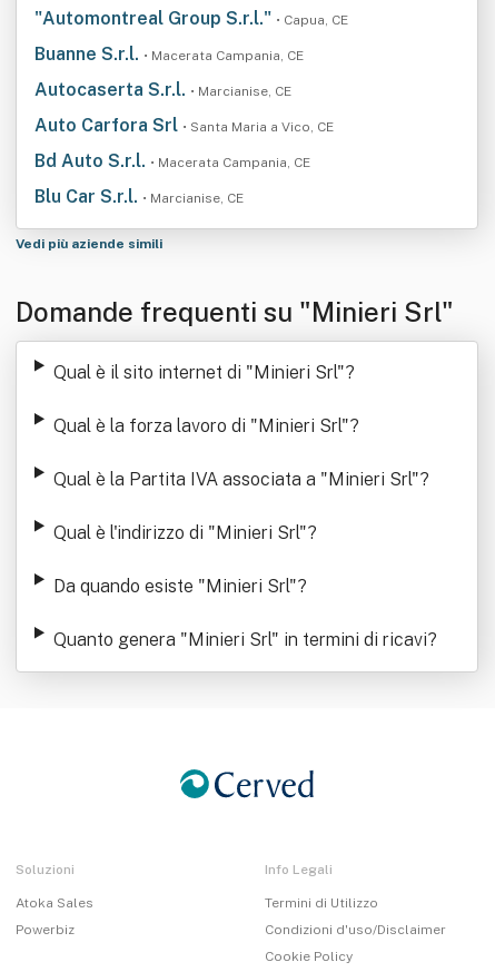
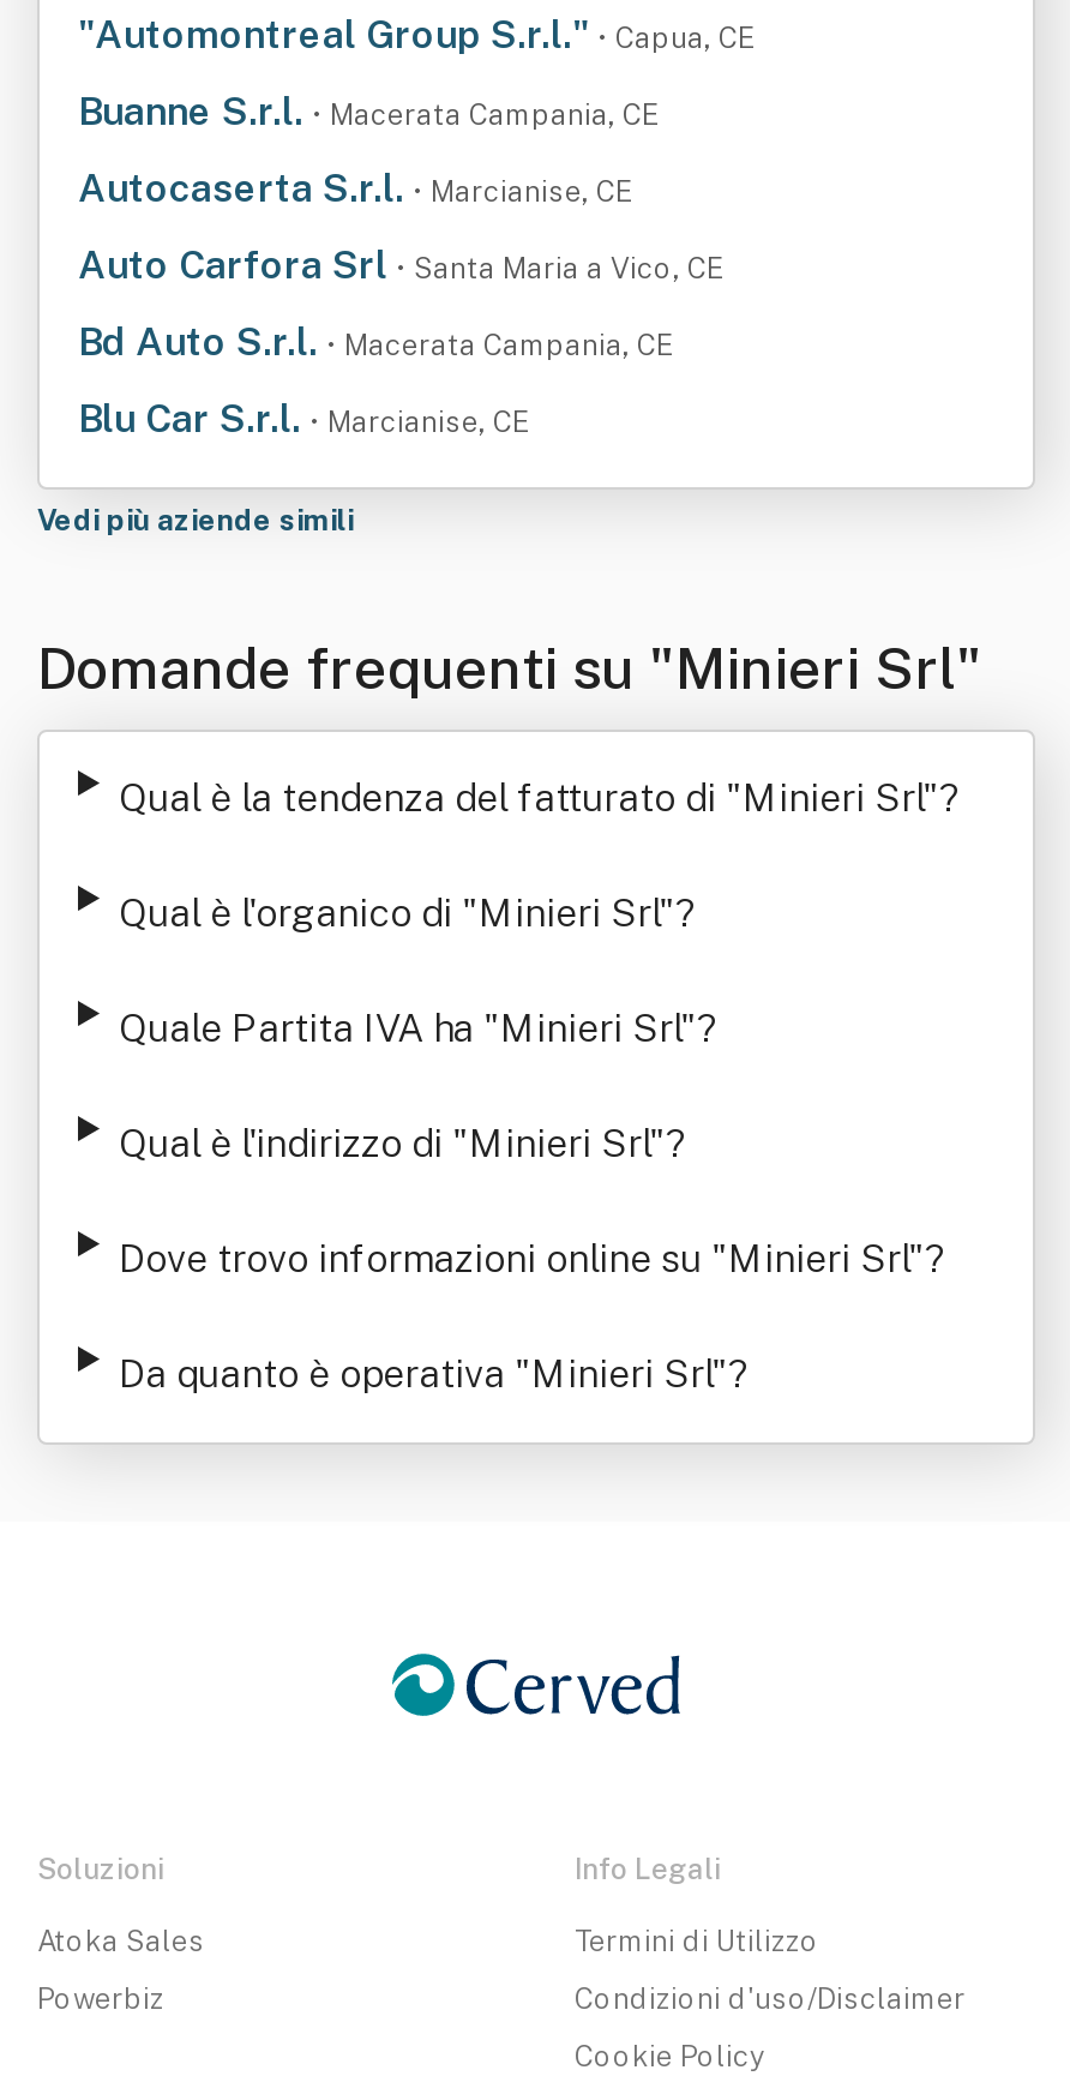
- Qual è il sito internet di "Minieri Srl"?
+ Qual è la tendenza del fatturato di "Minieri Srl"?

- Qual è la forza lavoro di "Minieri Srl"?
+ Qual è l'organico di "Minieri Srl"?

- Qual è la Partita IVA associata a "Minieri Srl"?
+ Quale Partita IVA ha "Minieri Srl"?

- Da quando esiste "Minieri Srl"?
+ Dove trovo informazioni online su "Minieri Srl"?

- Quanto genera "Minieri Srl" in termini di ricavi?
+ Da quanto è operativa "Minieri Srl"?
